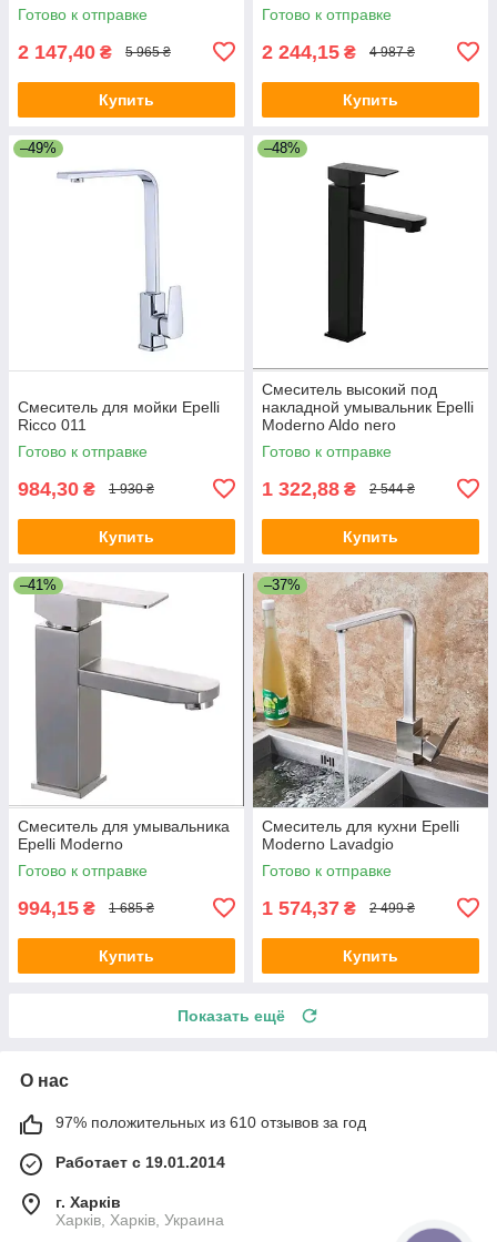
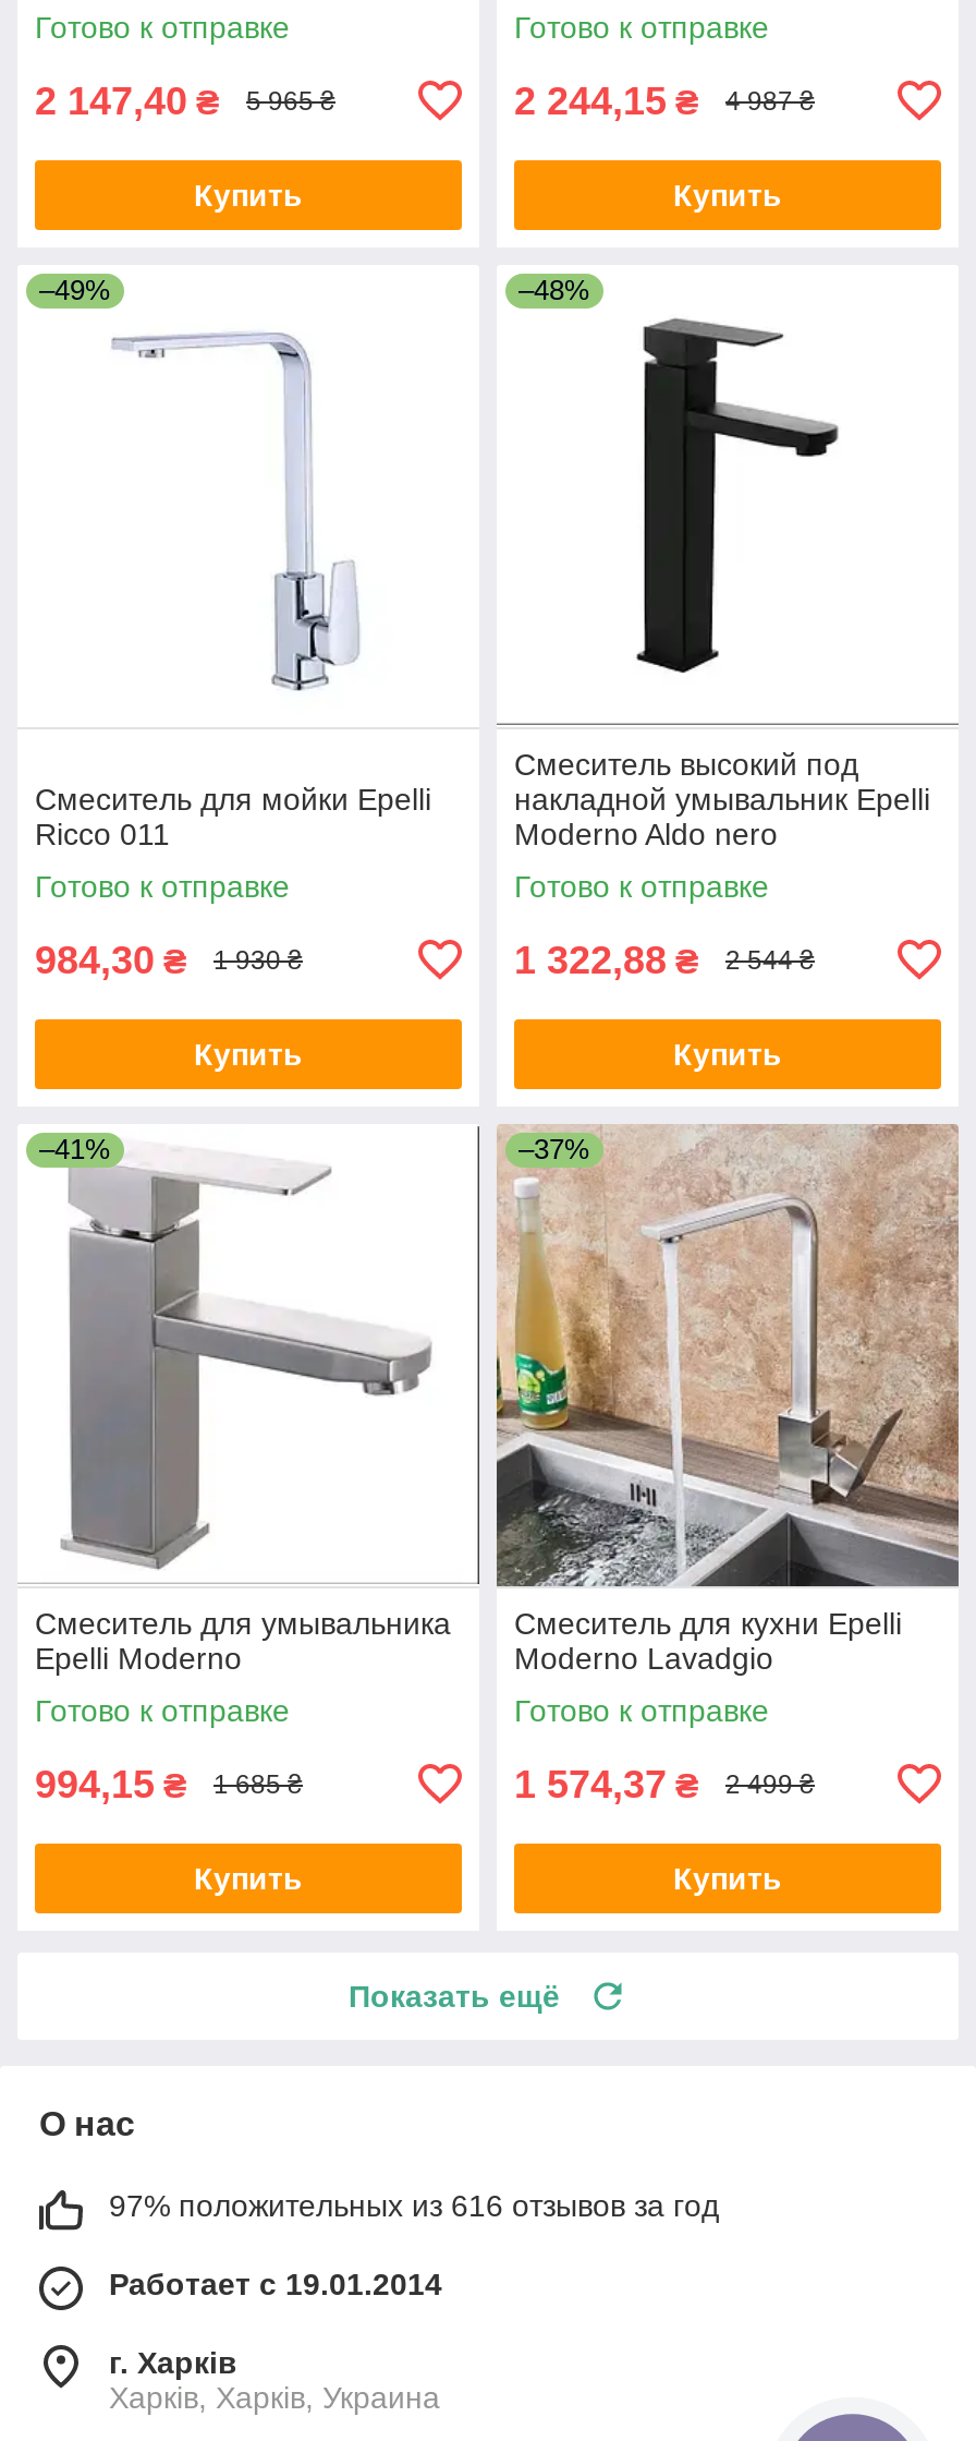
- 97% положительных из 610 отзывов за год
+ 97% положительных из 616 отзывов за год
